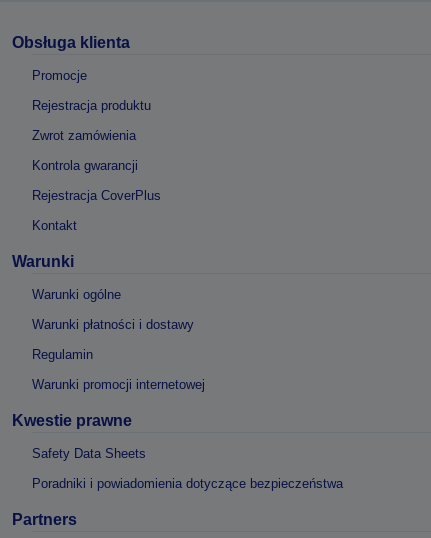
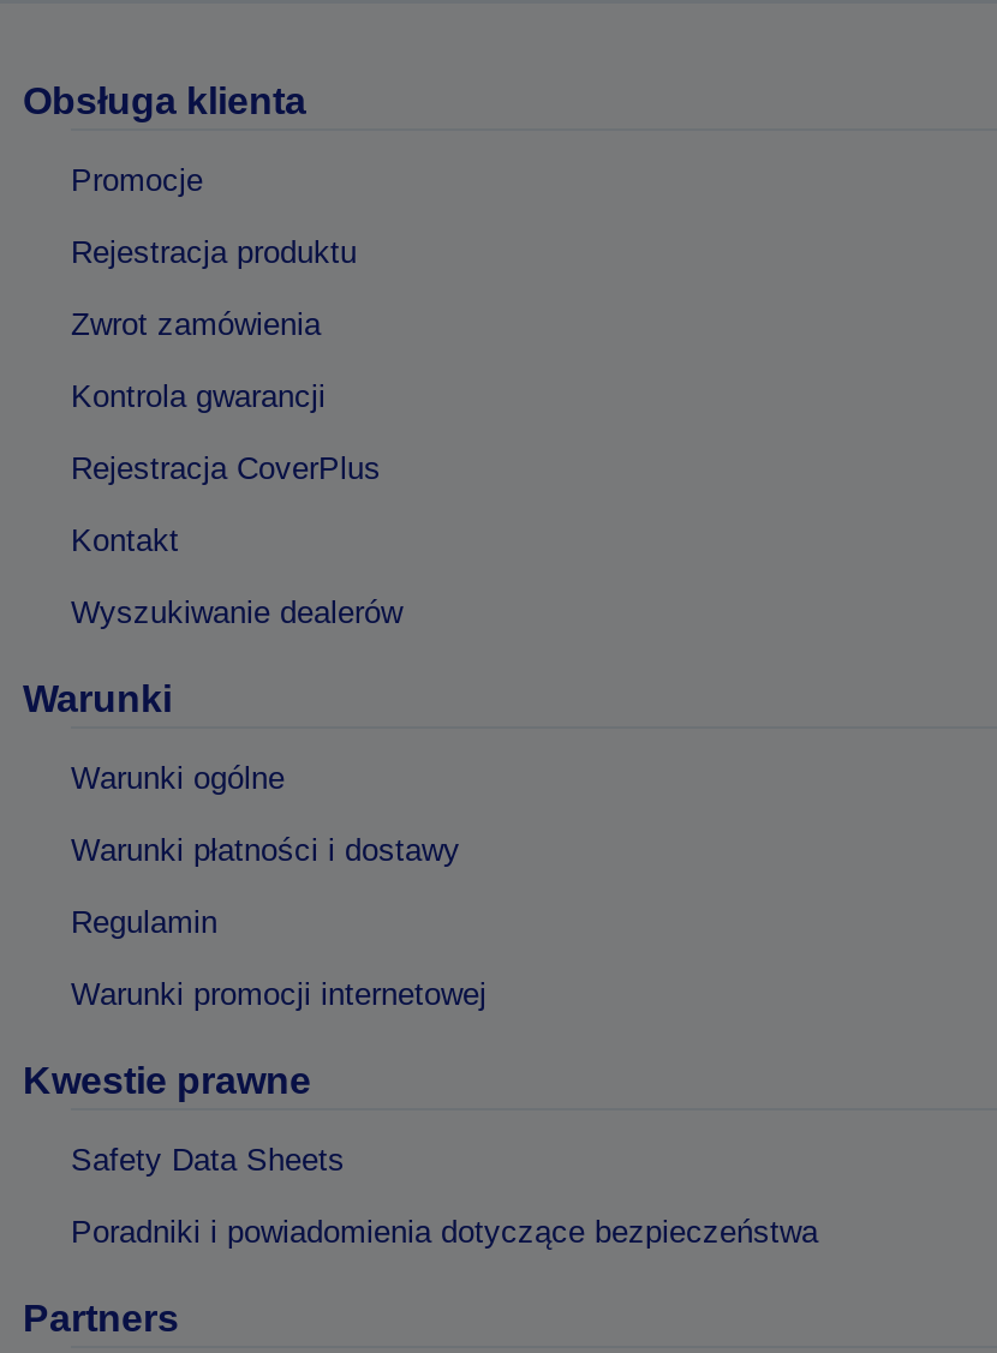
+ Wyszukiwanie dealerów
